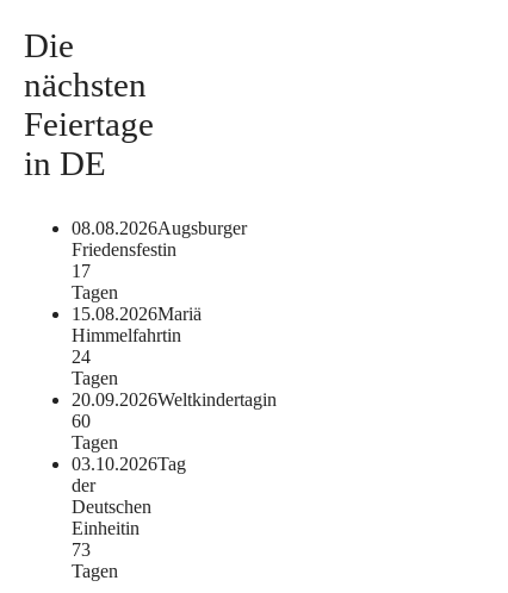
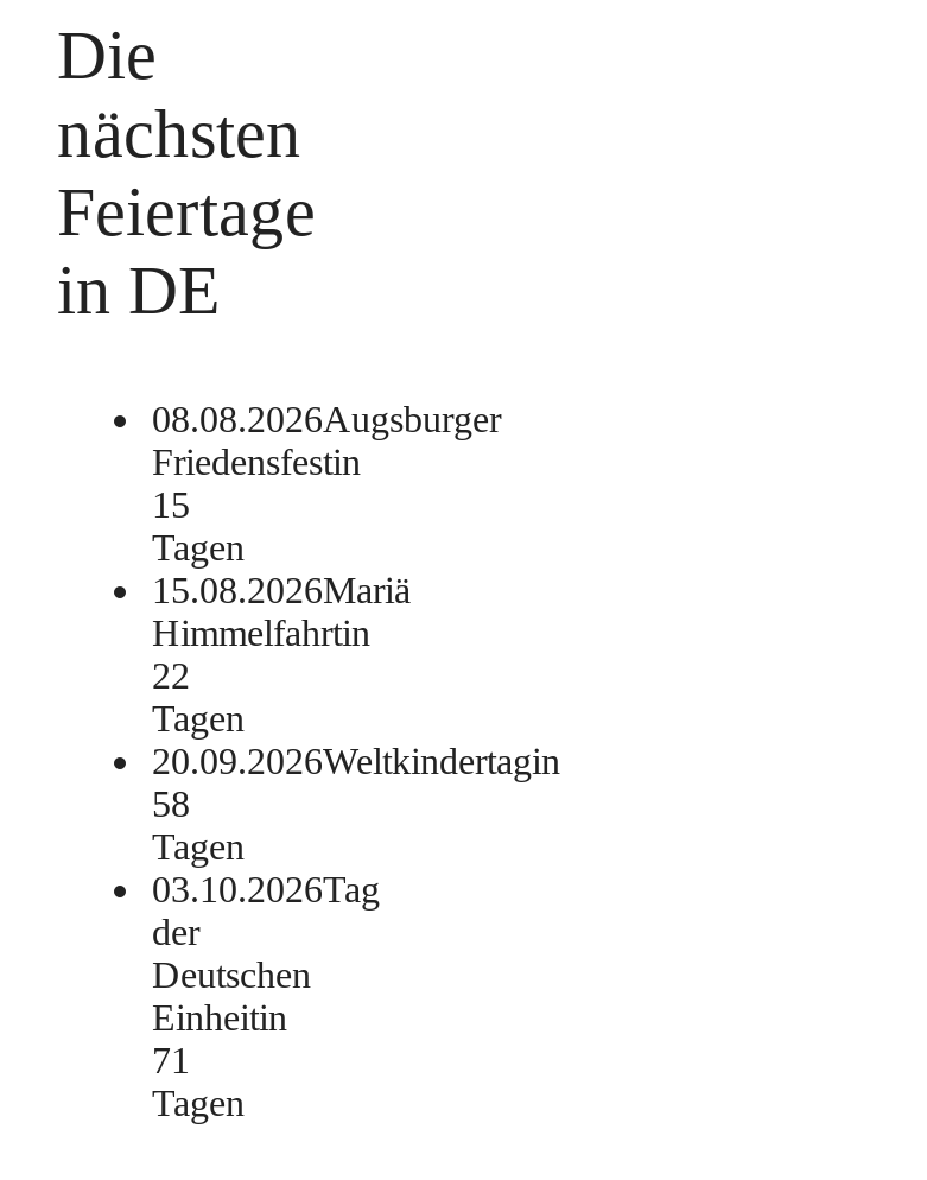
- 17
+ 15

- 24
+ 22

- 60
+ 58

- 73
+ 71
